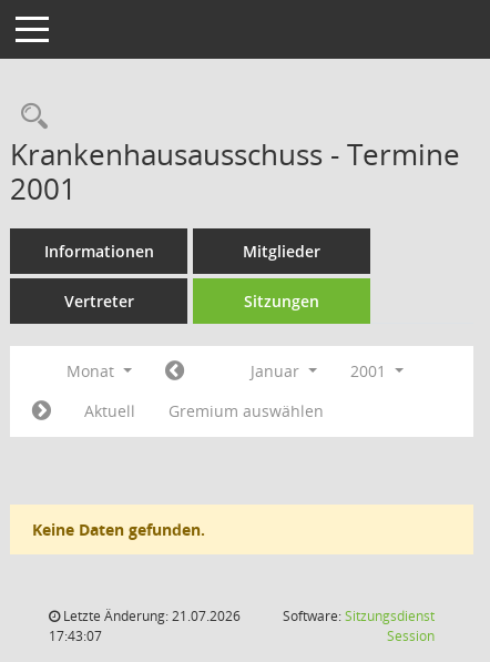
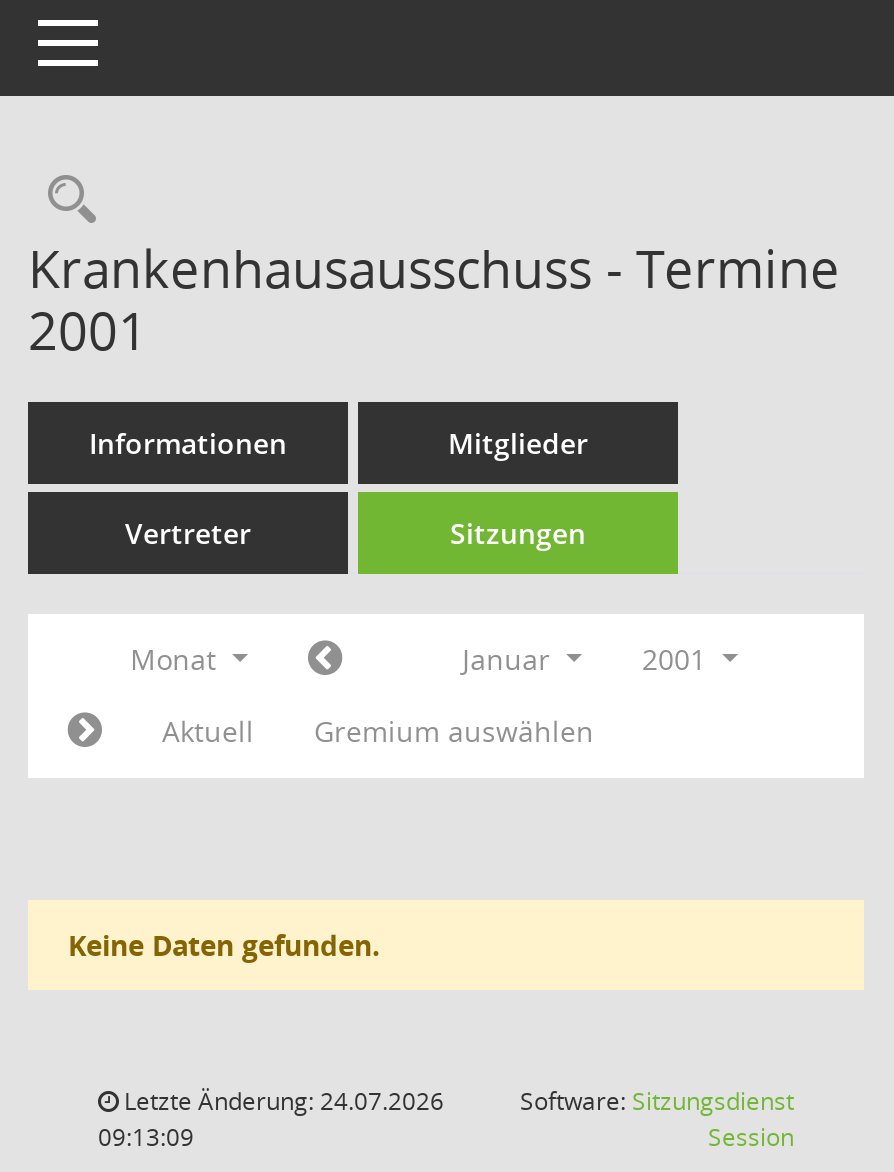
- Letzte Änderung: 21.07.2026
+ Letzte Änderung: 24.07.2026

- 17:43:07
+ 09:13:09
